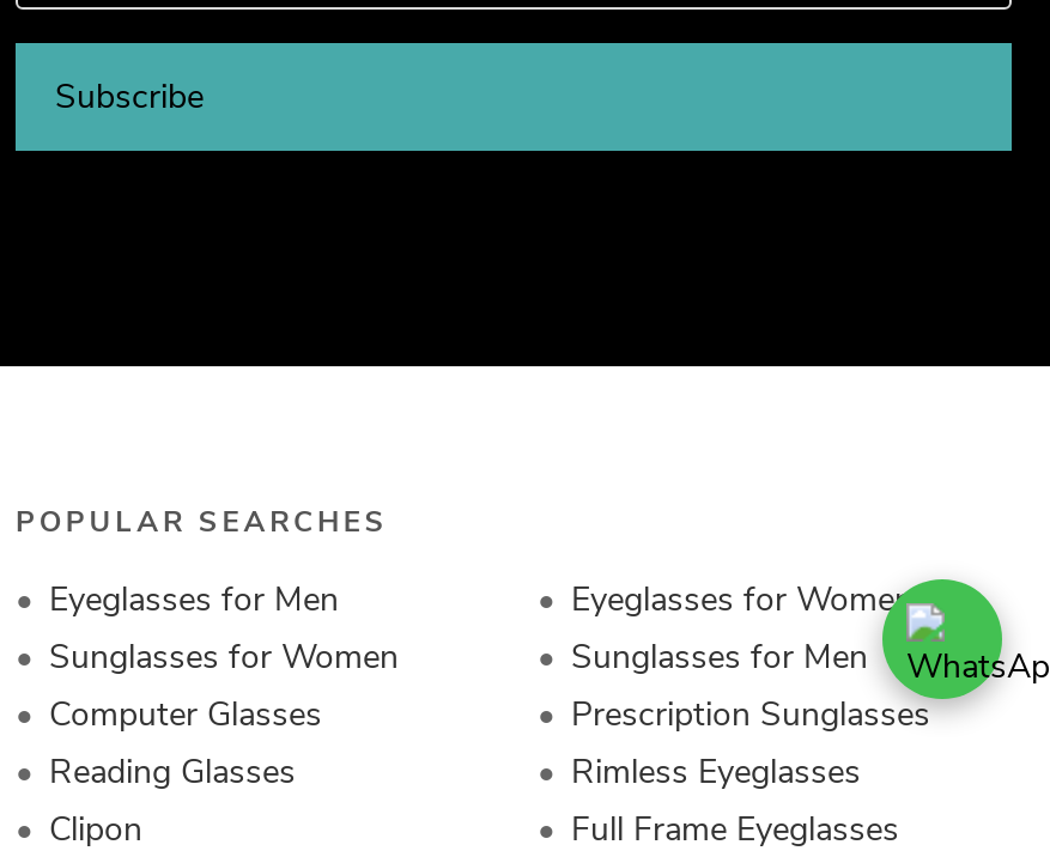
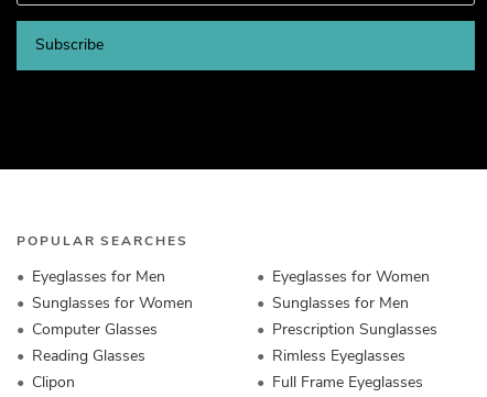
- [image]
